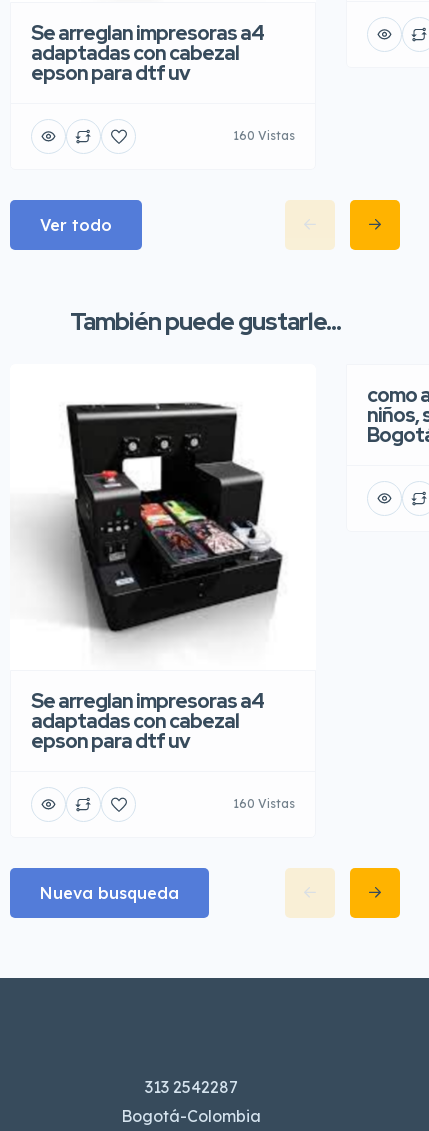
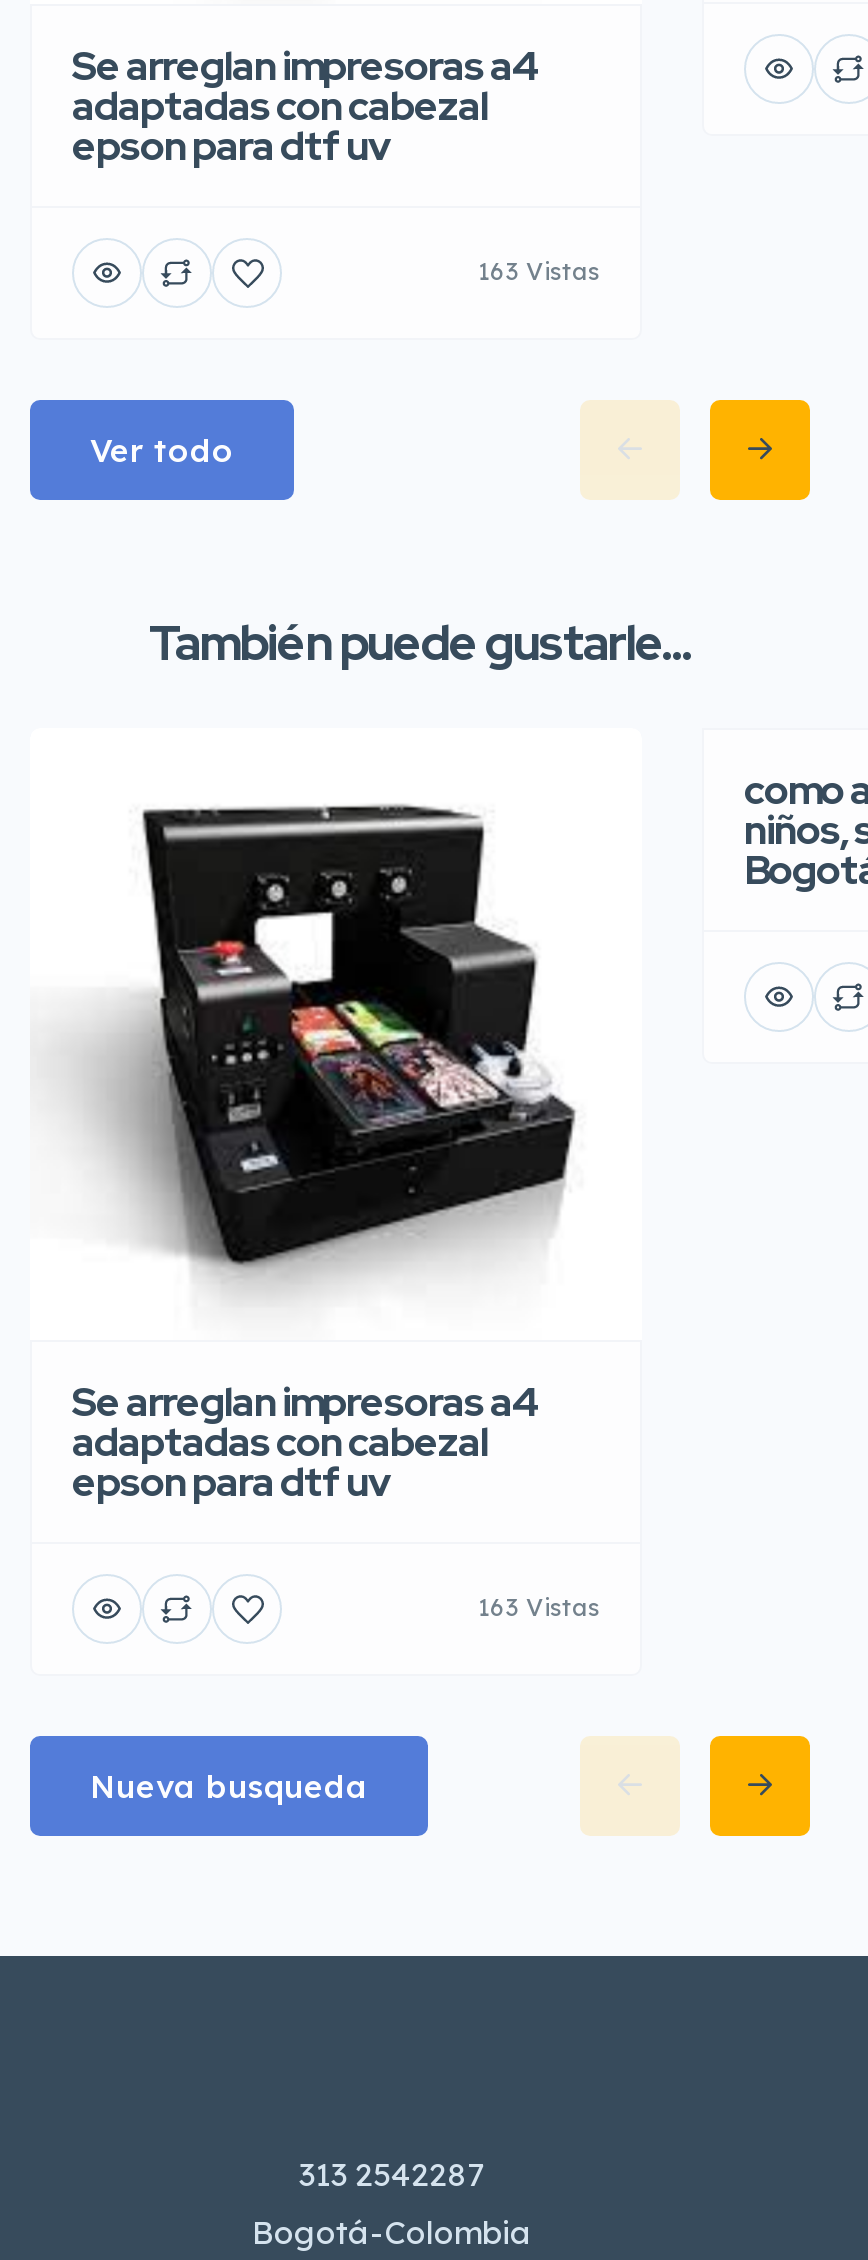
- 160 Vistas
+ 163 Vistas

- 160 Vistas
+ 163 Vistas
